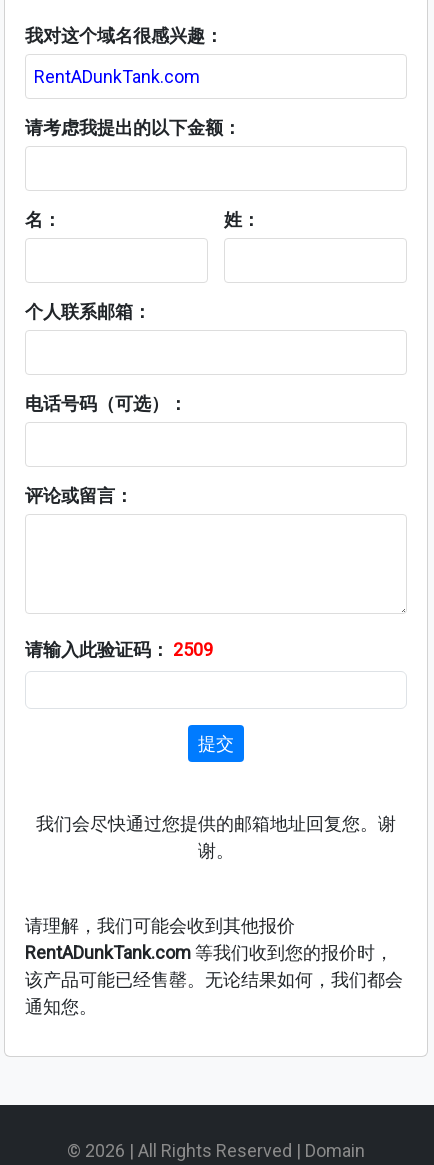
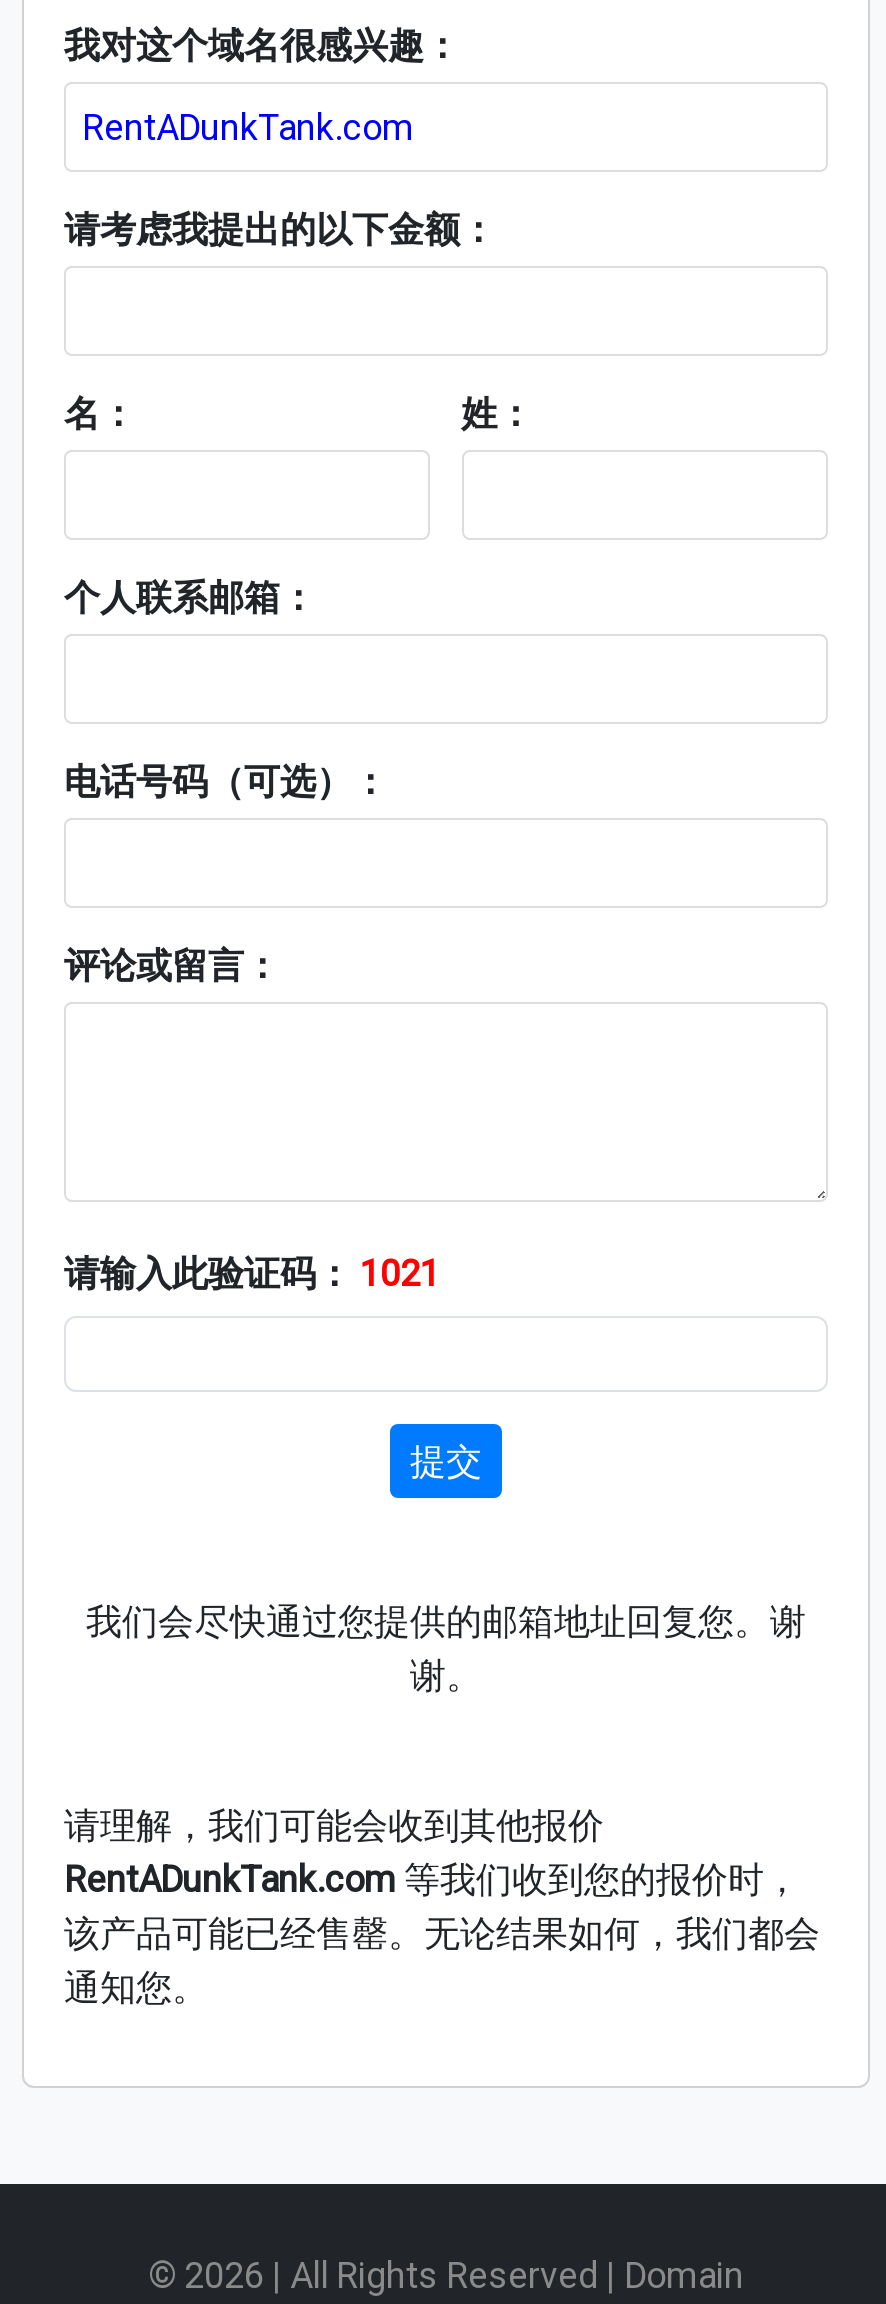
- 请输入此验证码：2509
+ 请输入此验证码：1021
